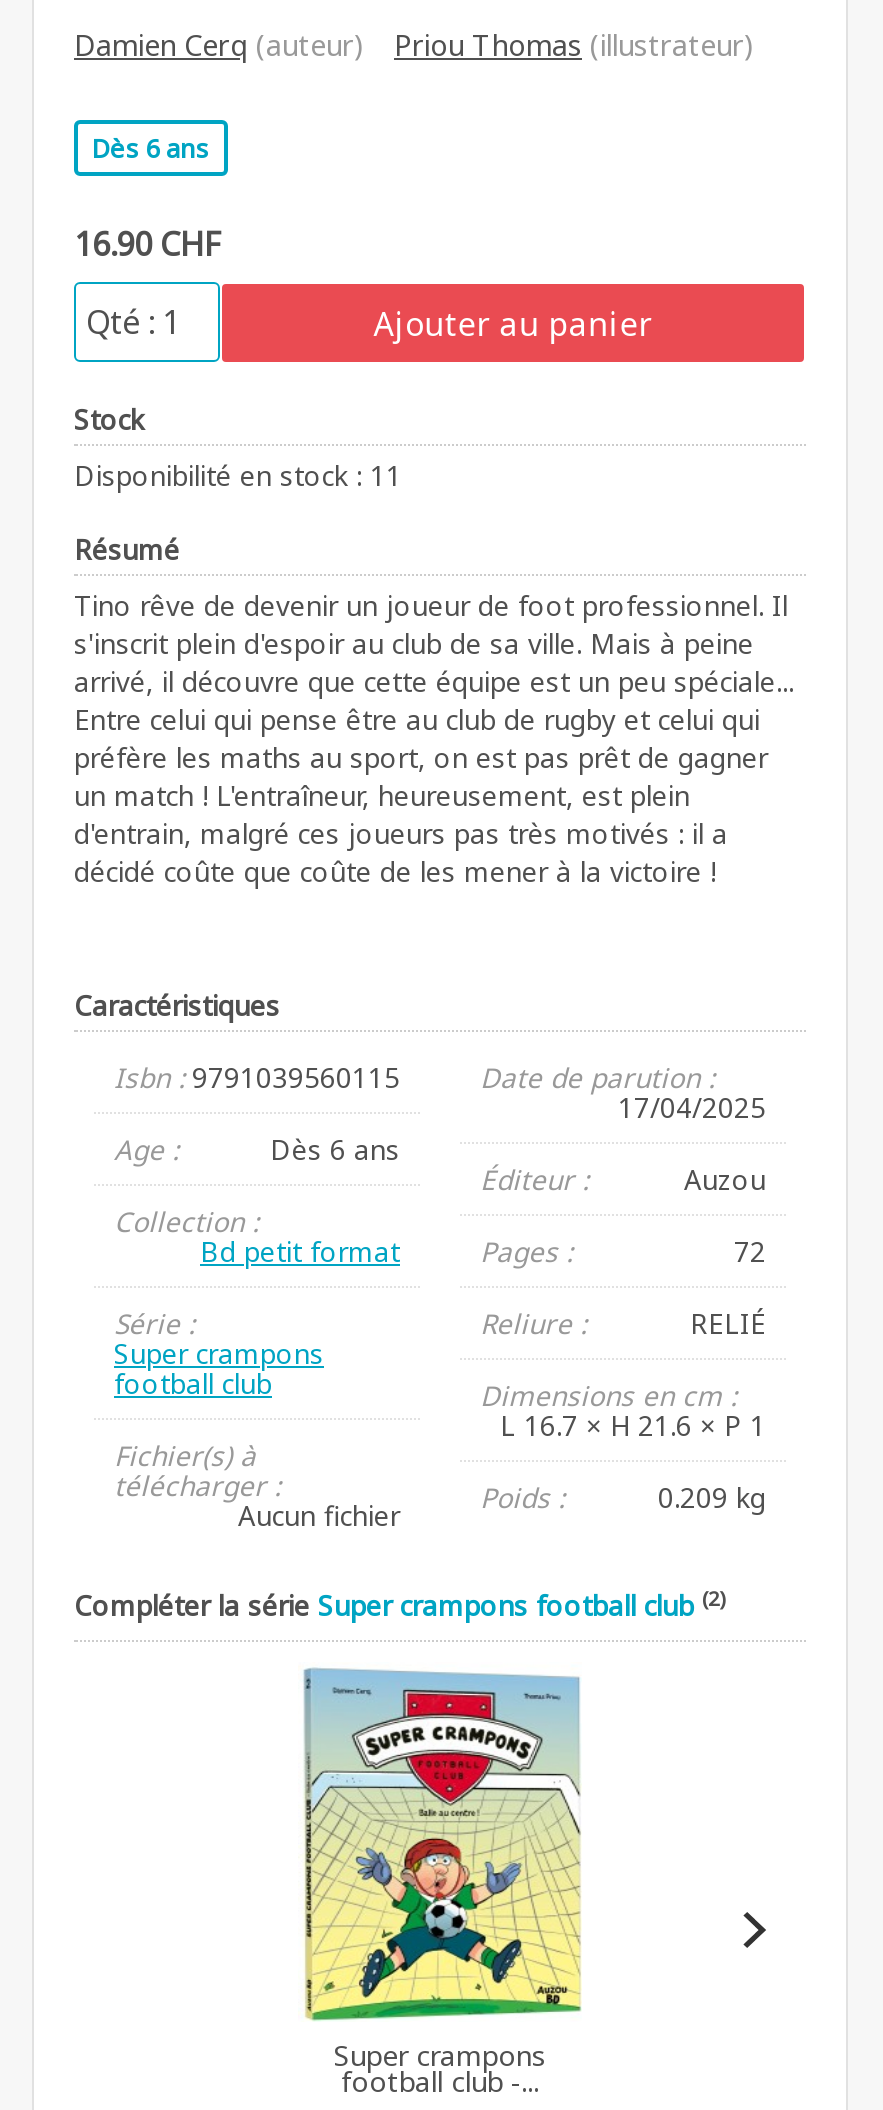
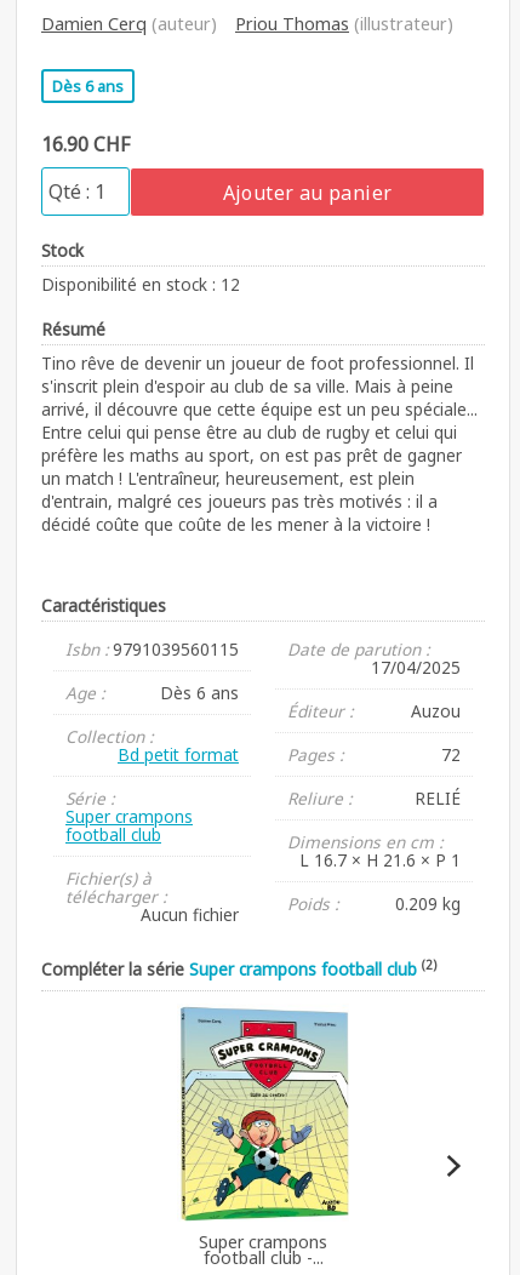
- Disponibilité en stock : 11
+ Disponibilité en stock : 12
